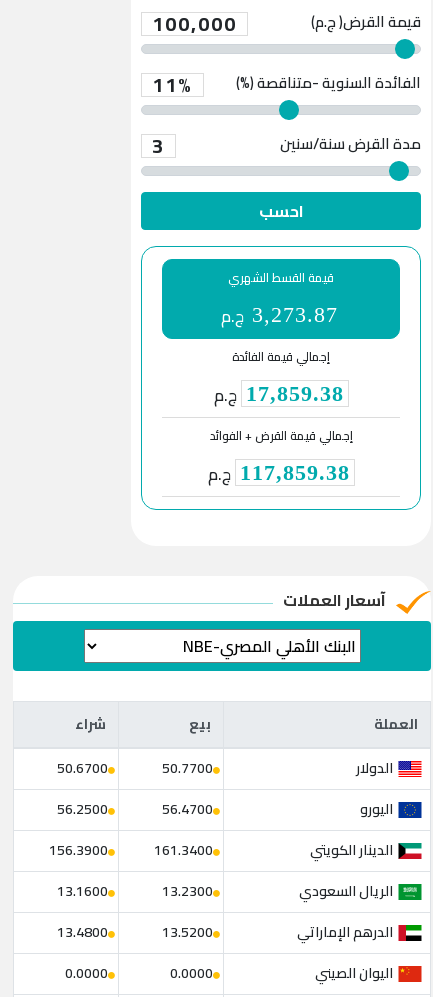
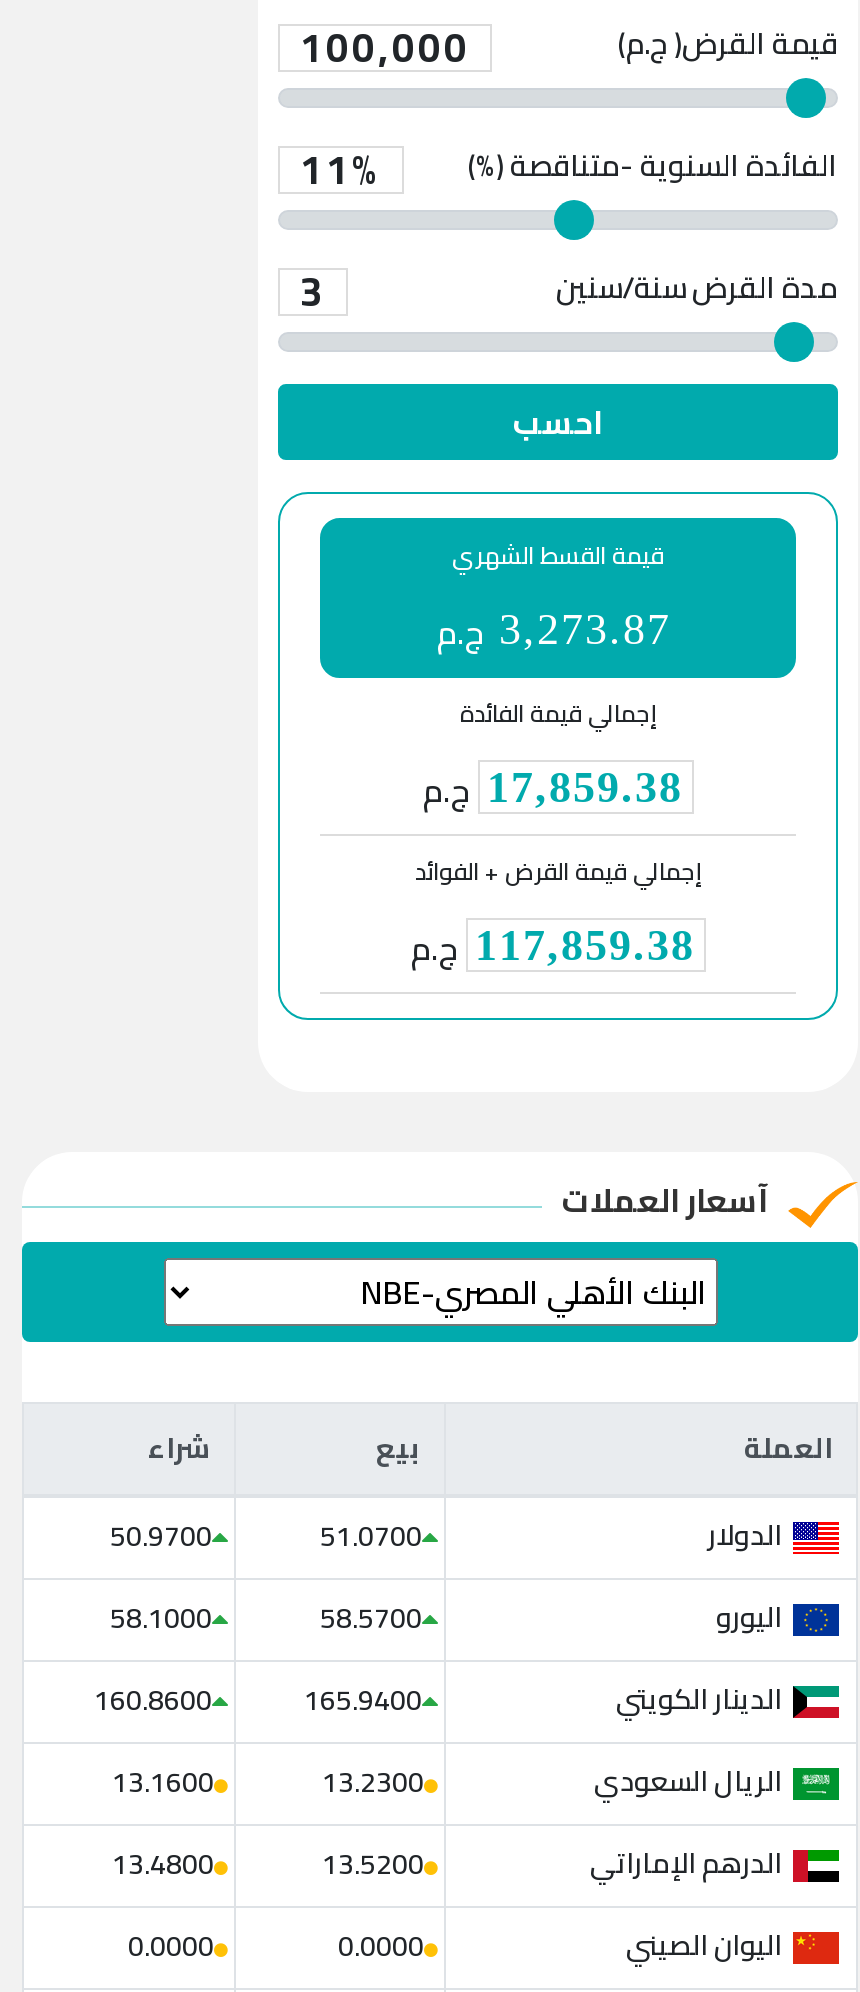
- 50.6700
+ 50.9700

- 50.7700
+ 51.0700

- 56.2500
+ 58.1000

- 56.4700
+ 58.5700

- 156.3900
+ 160.8600

- 161.3400
+ 165.9400
